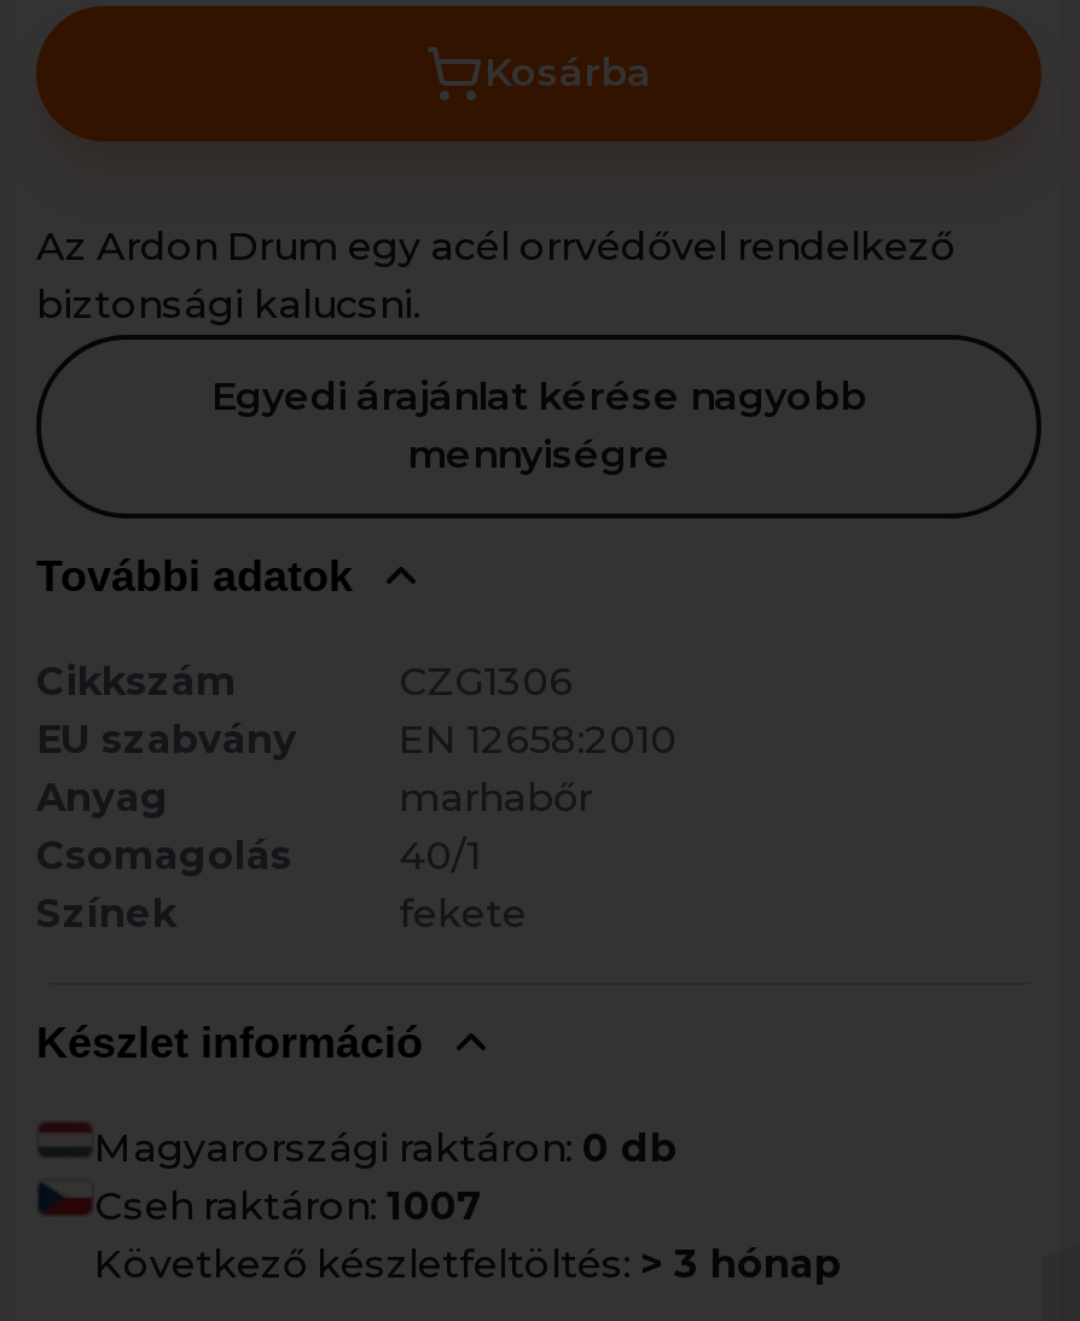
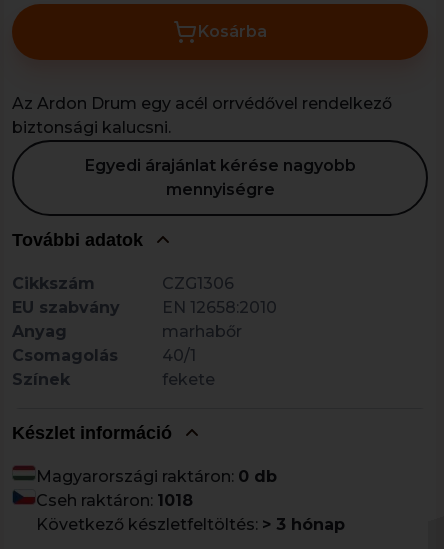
- Cseh raktáron: 1007
+ Cseh raktáron: 1018
